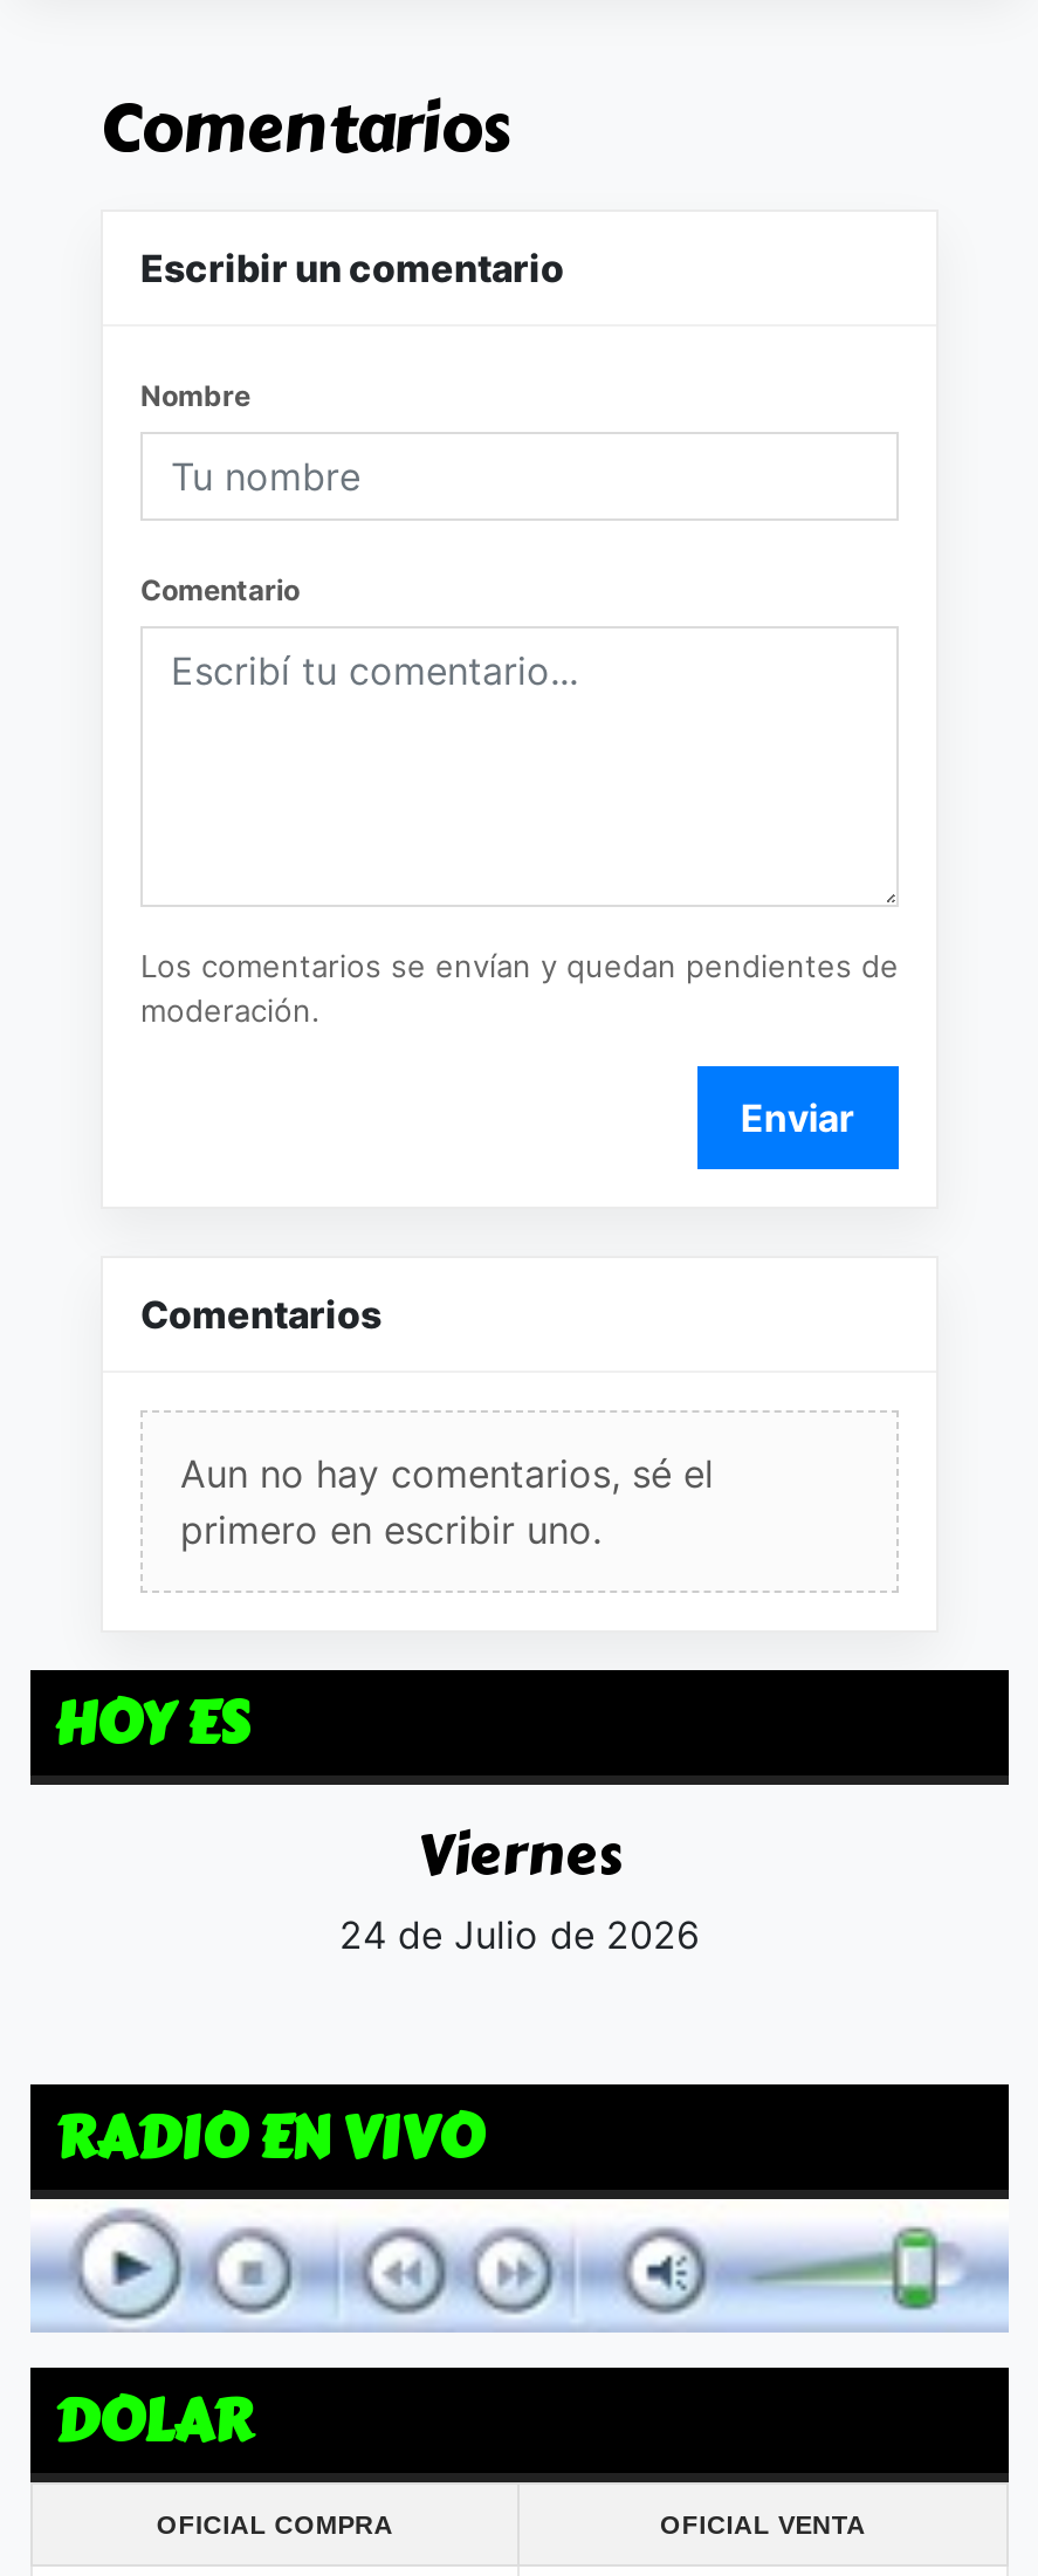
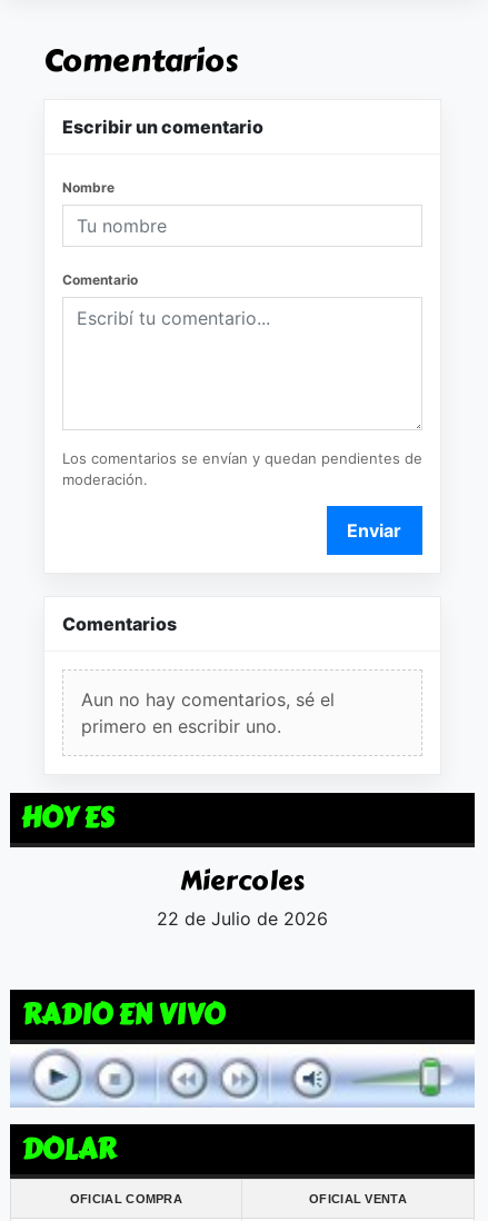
- Viernes
- 24 de Julio de 2026
+ Miercoles
+ 22 de Julio de 2026
